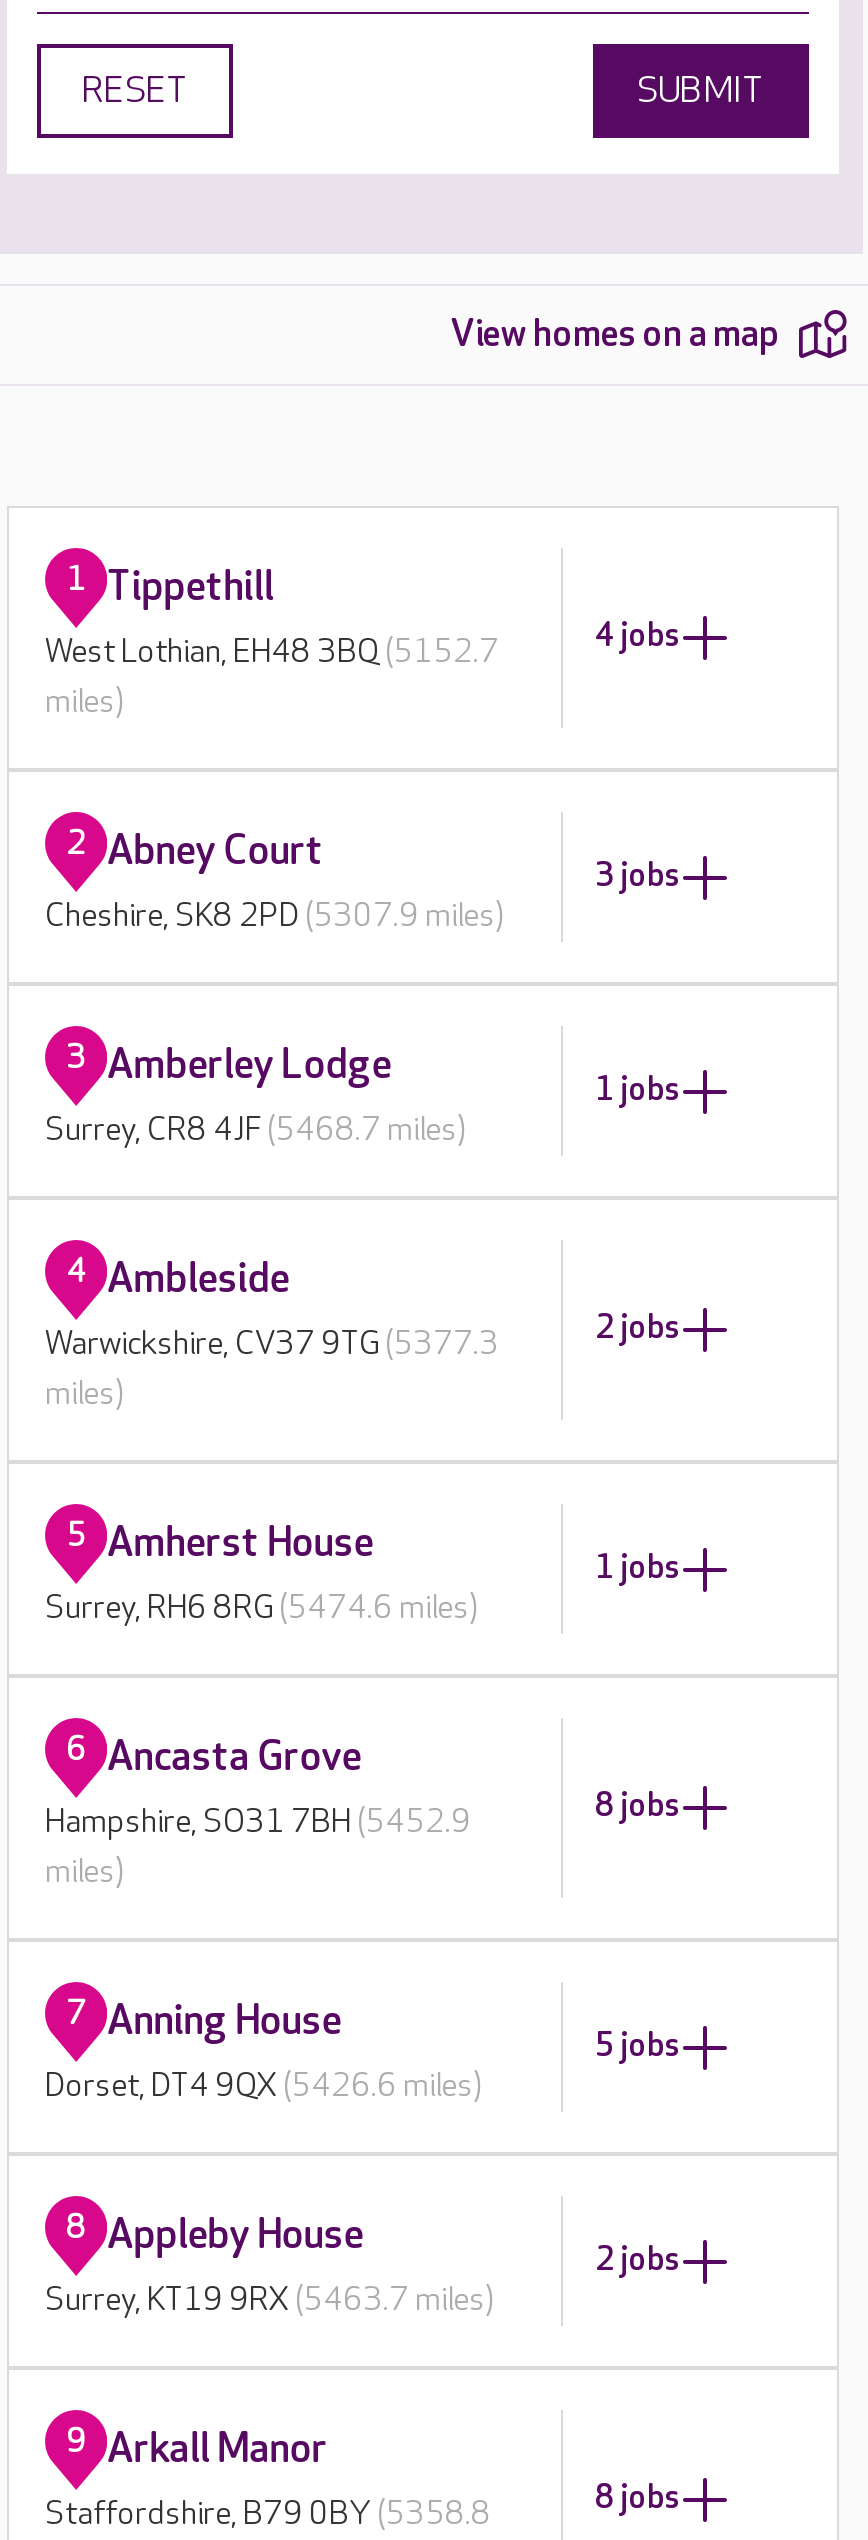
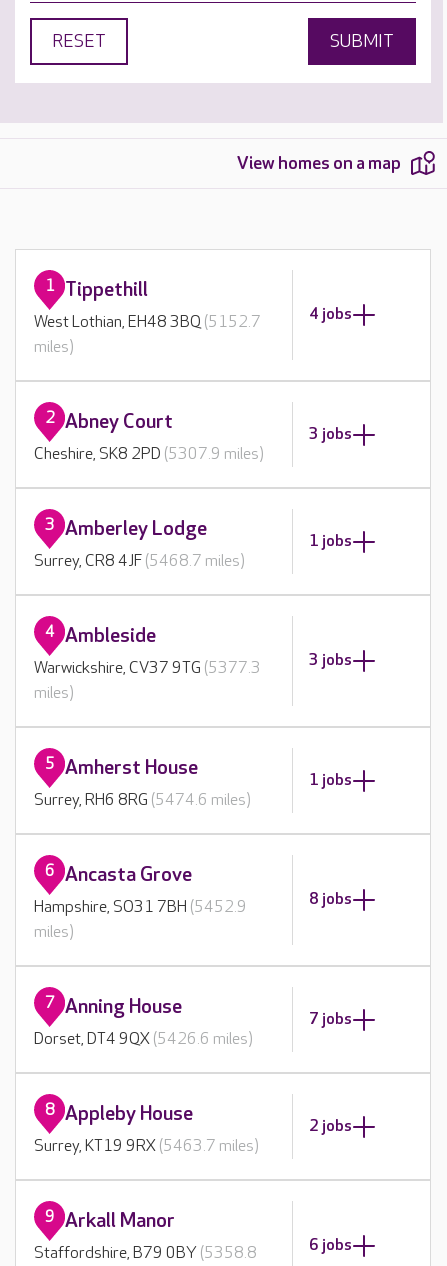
- 2 jobs
+ 3 jobs

- 5 jobs
+ 7 jobs

- 8 jobs
+ 6 jobs
